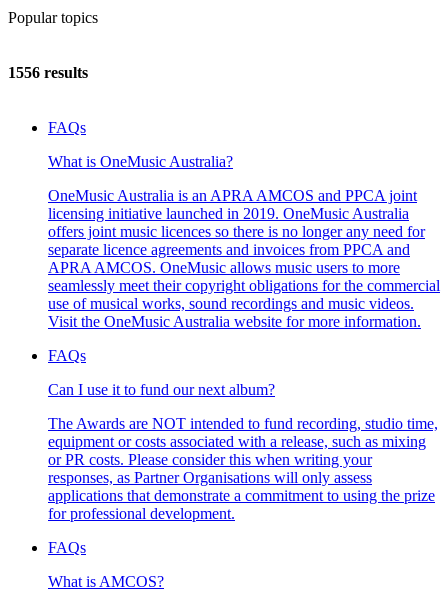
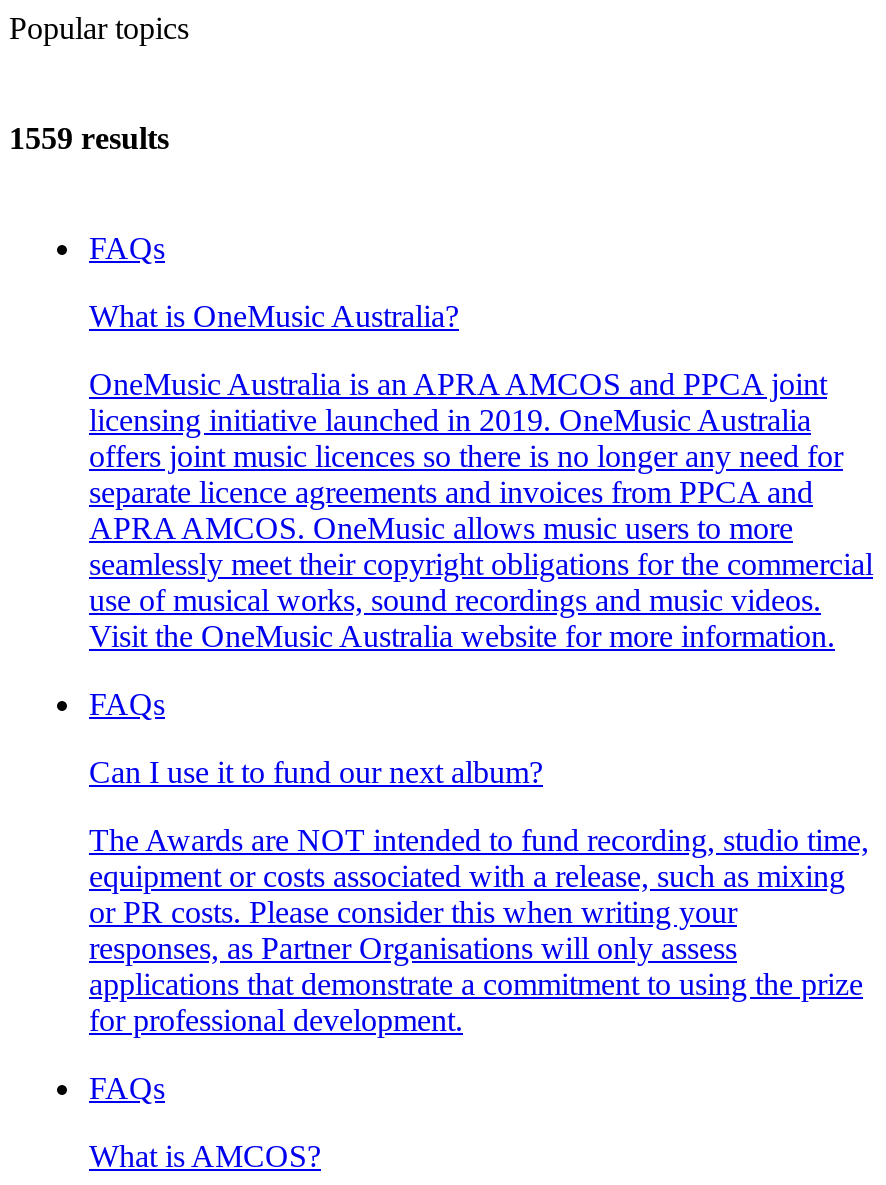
- 1556 results
+ 1559 results
